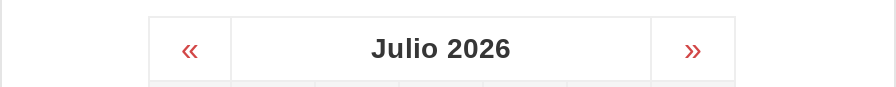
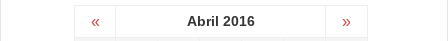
- Julio 2026
+ Abril 2016
